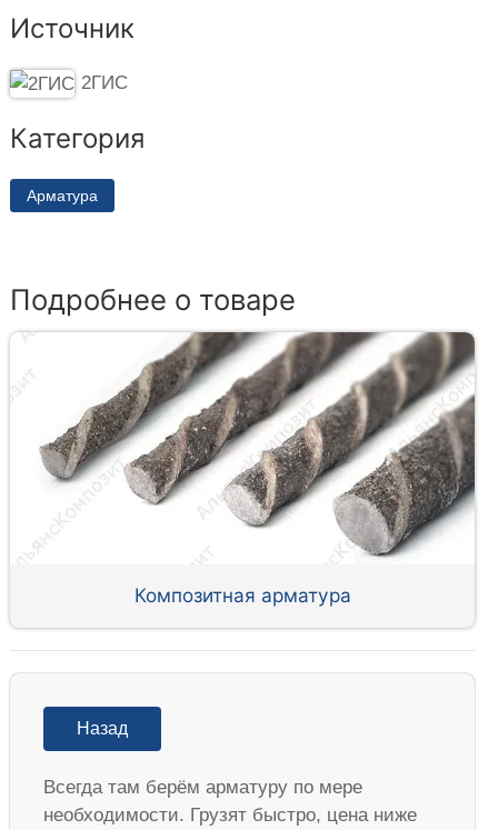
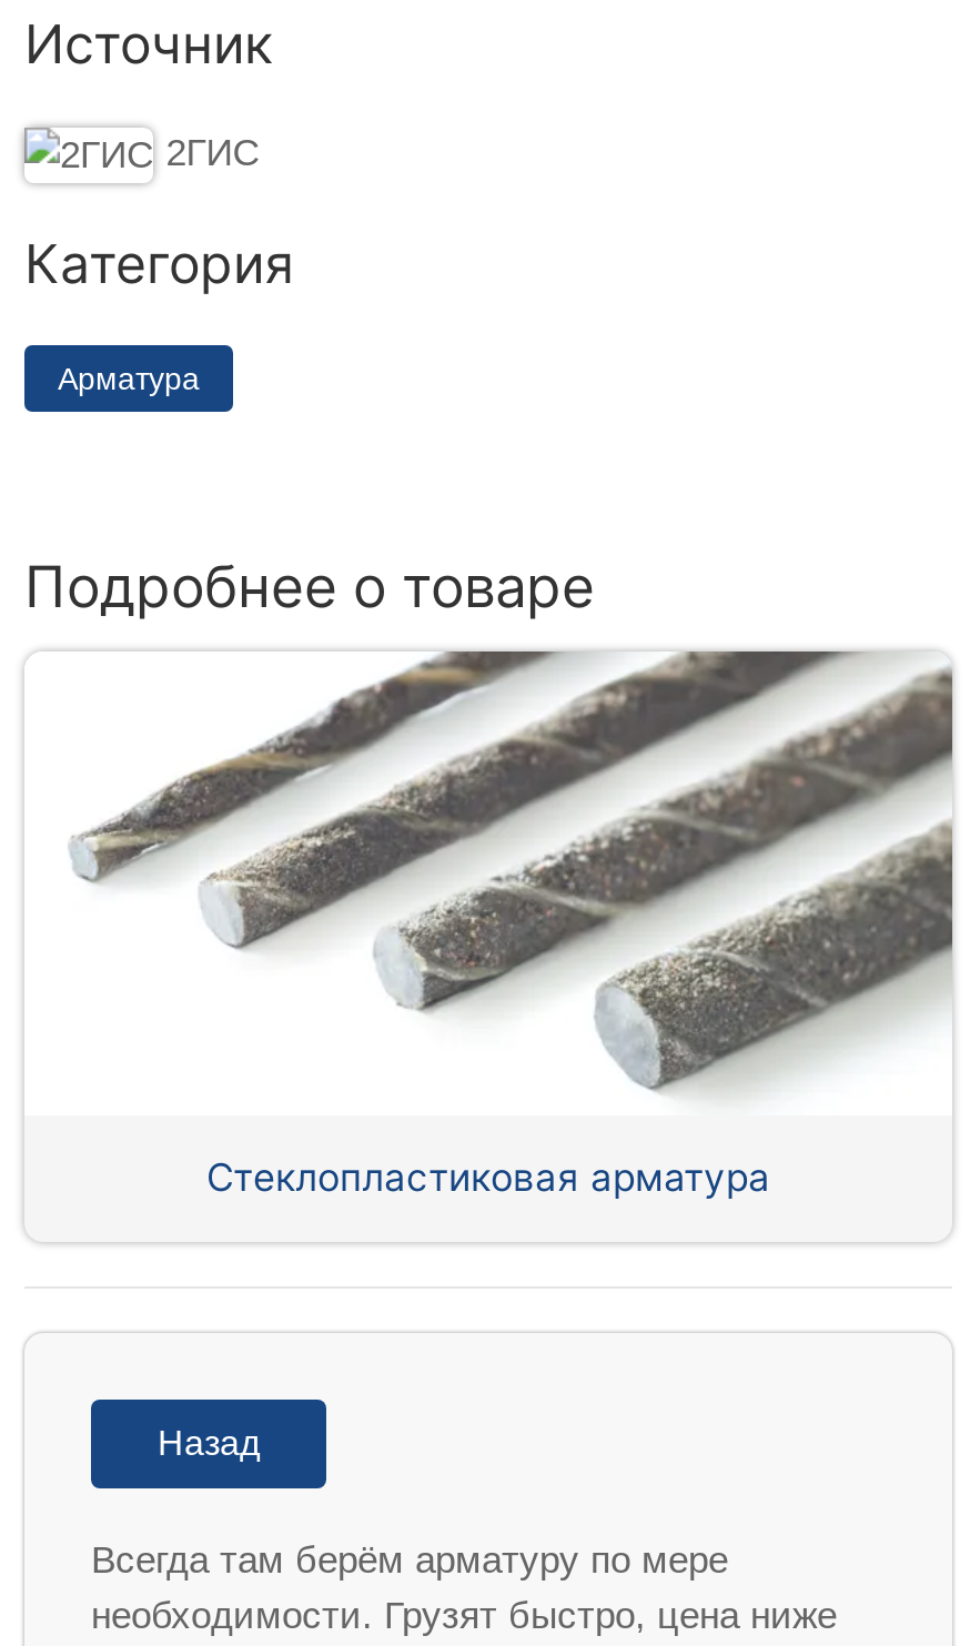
- [image]
- Композитная арматура
+ [image]
+ Стеклопластиковая арматура
